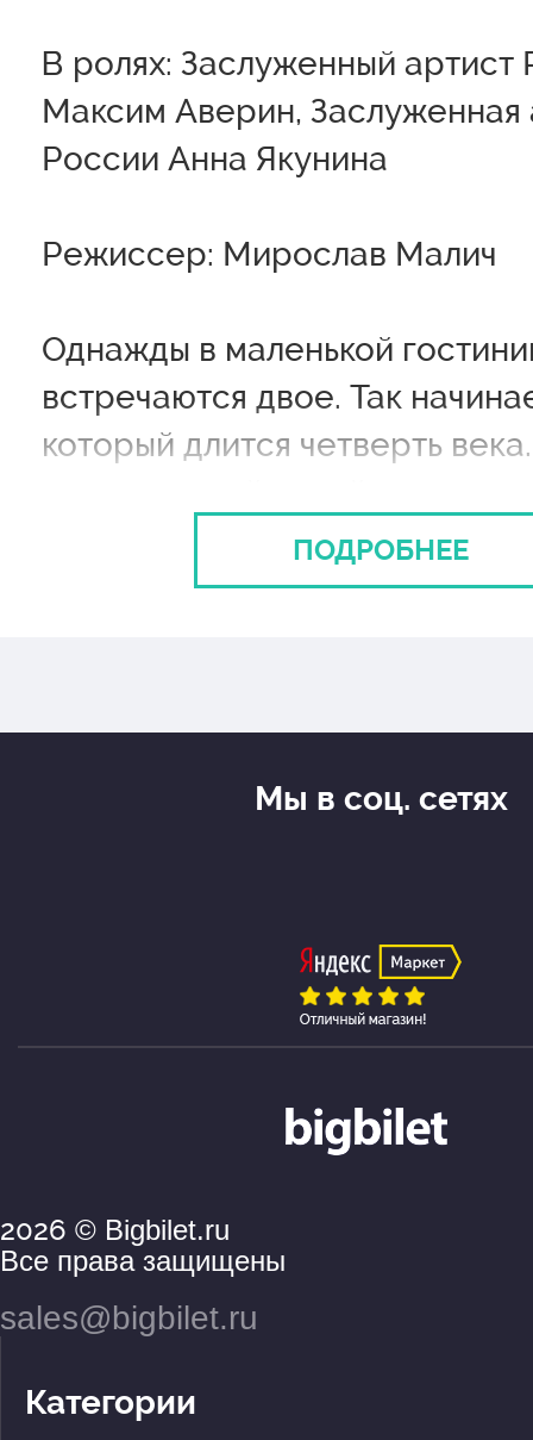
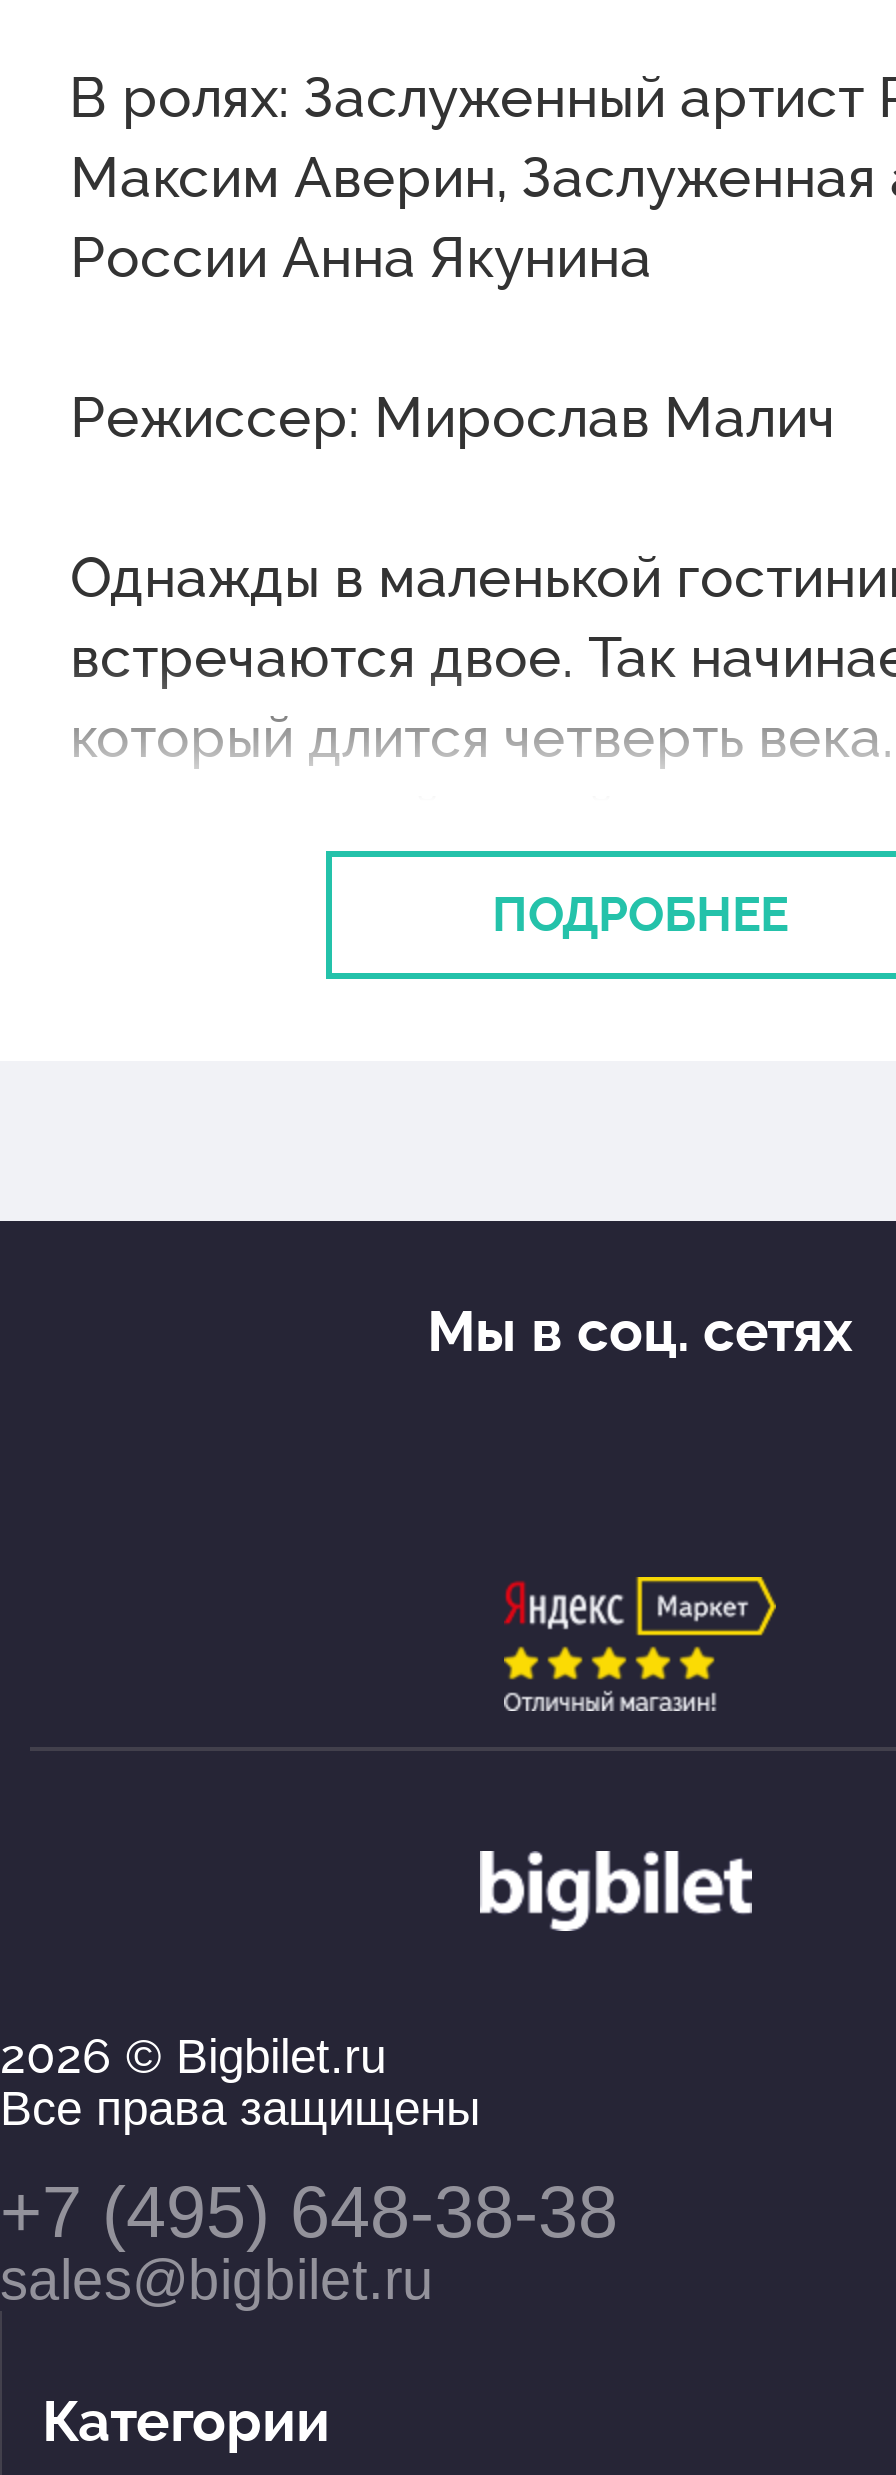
+ +7 (495) 648-38-38
